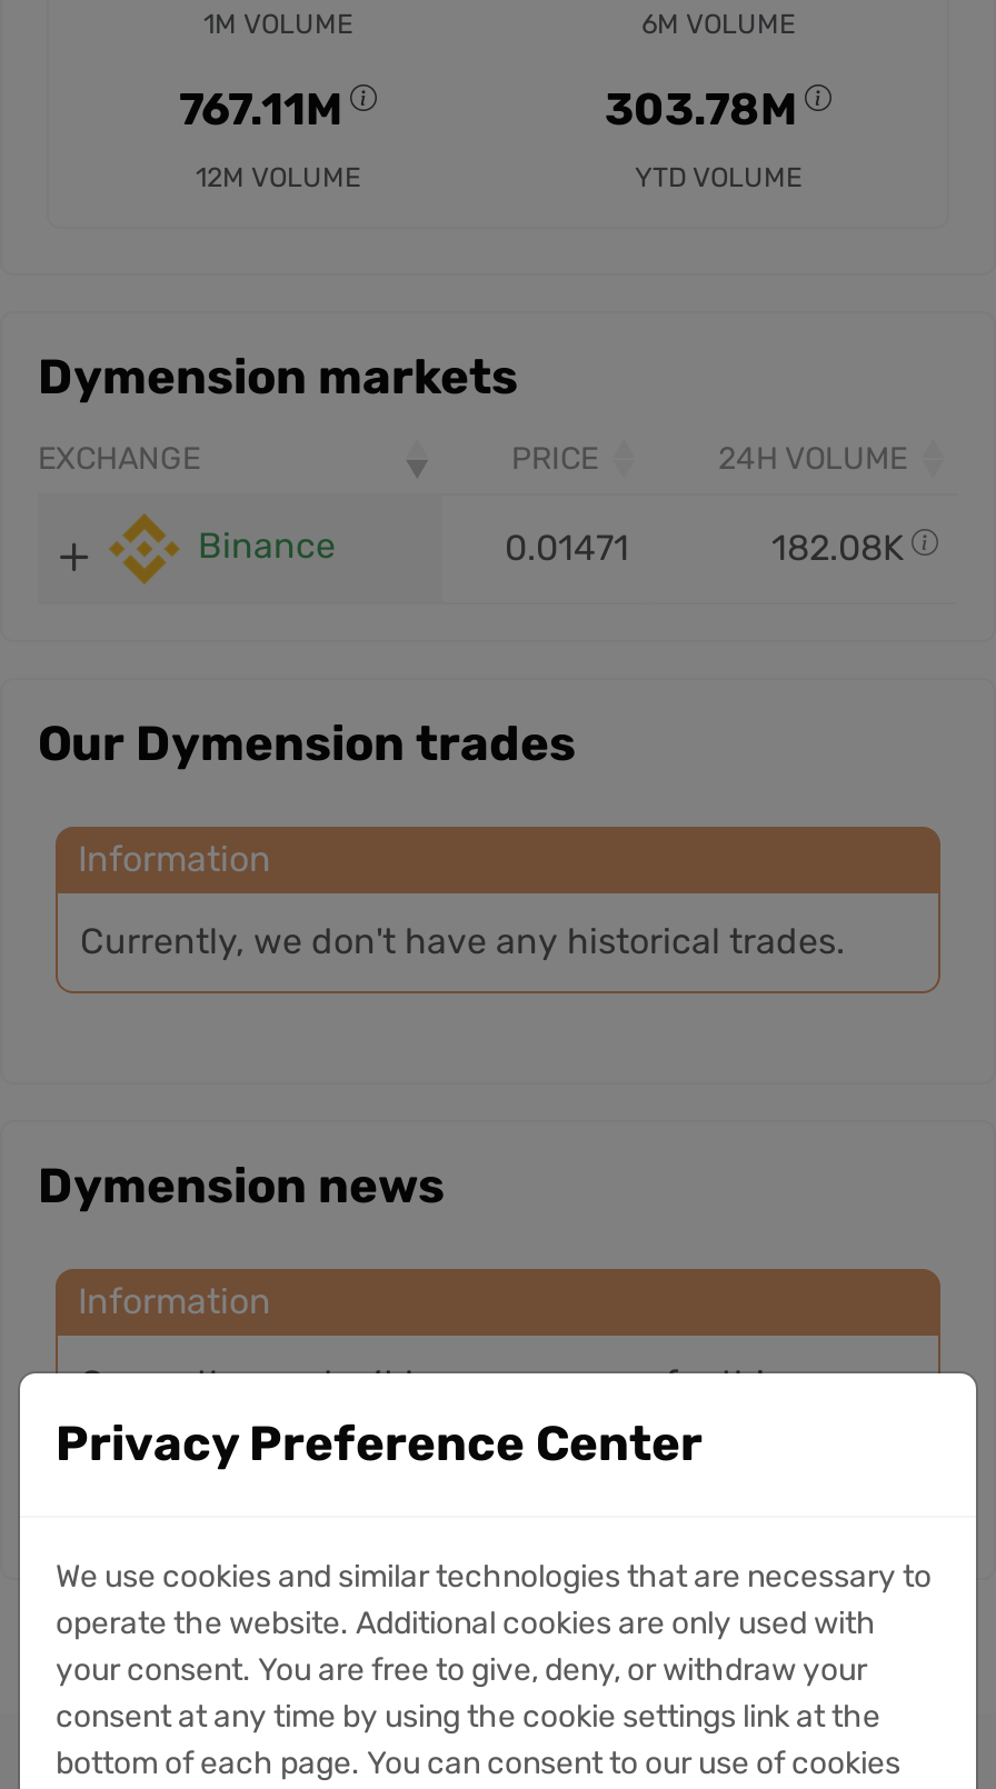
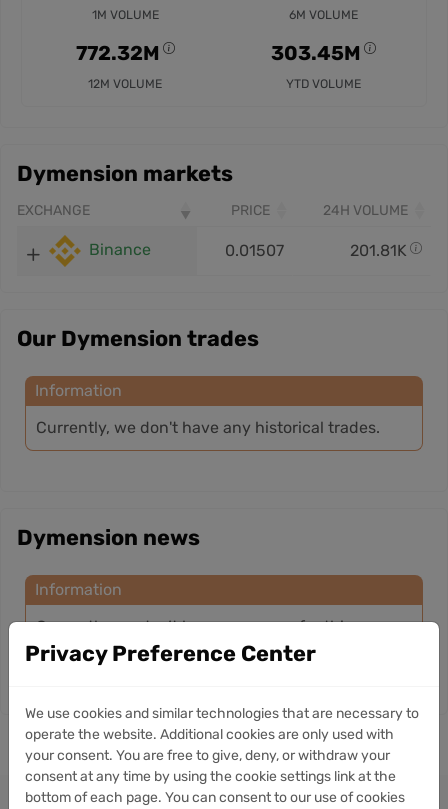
- 767.11M
+ 772.32M

- 303.78M
+ 303.45M

- 0.01471
- 182.08K
+ 0.01507
+ 201.81K
